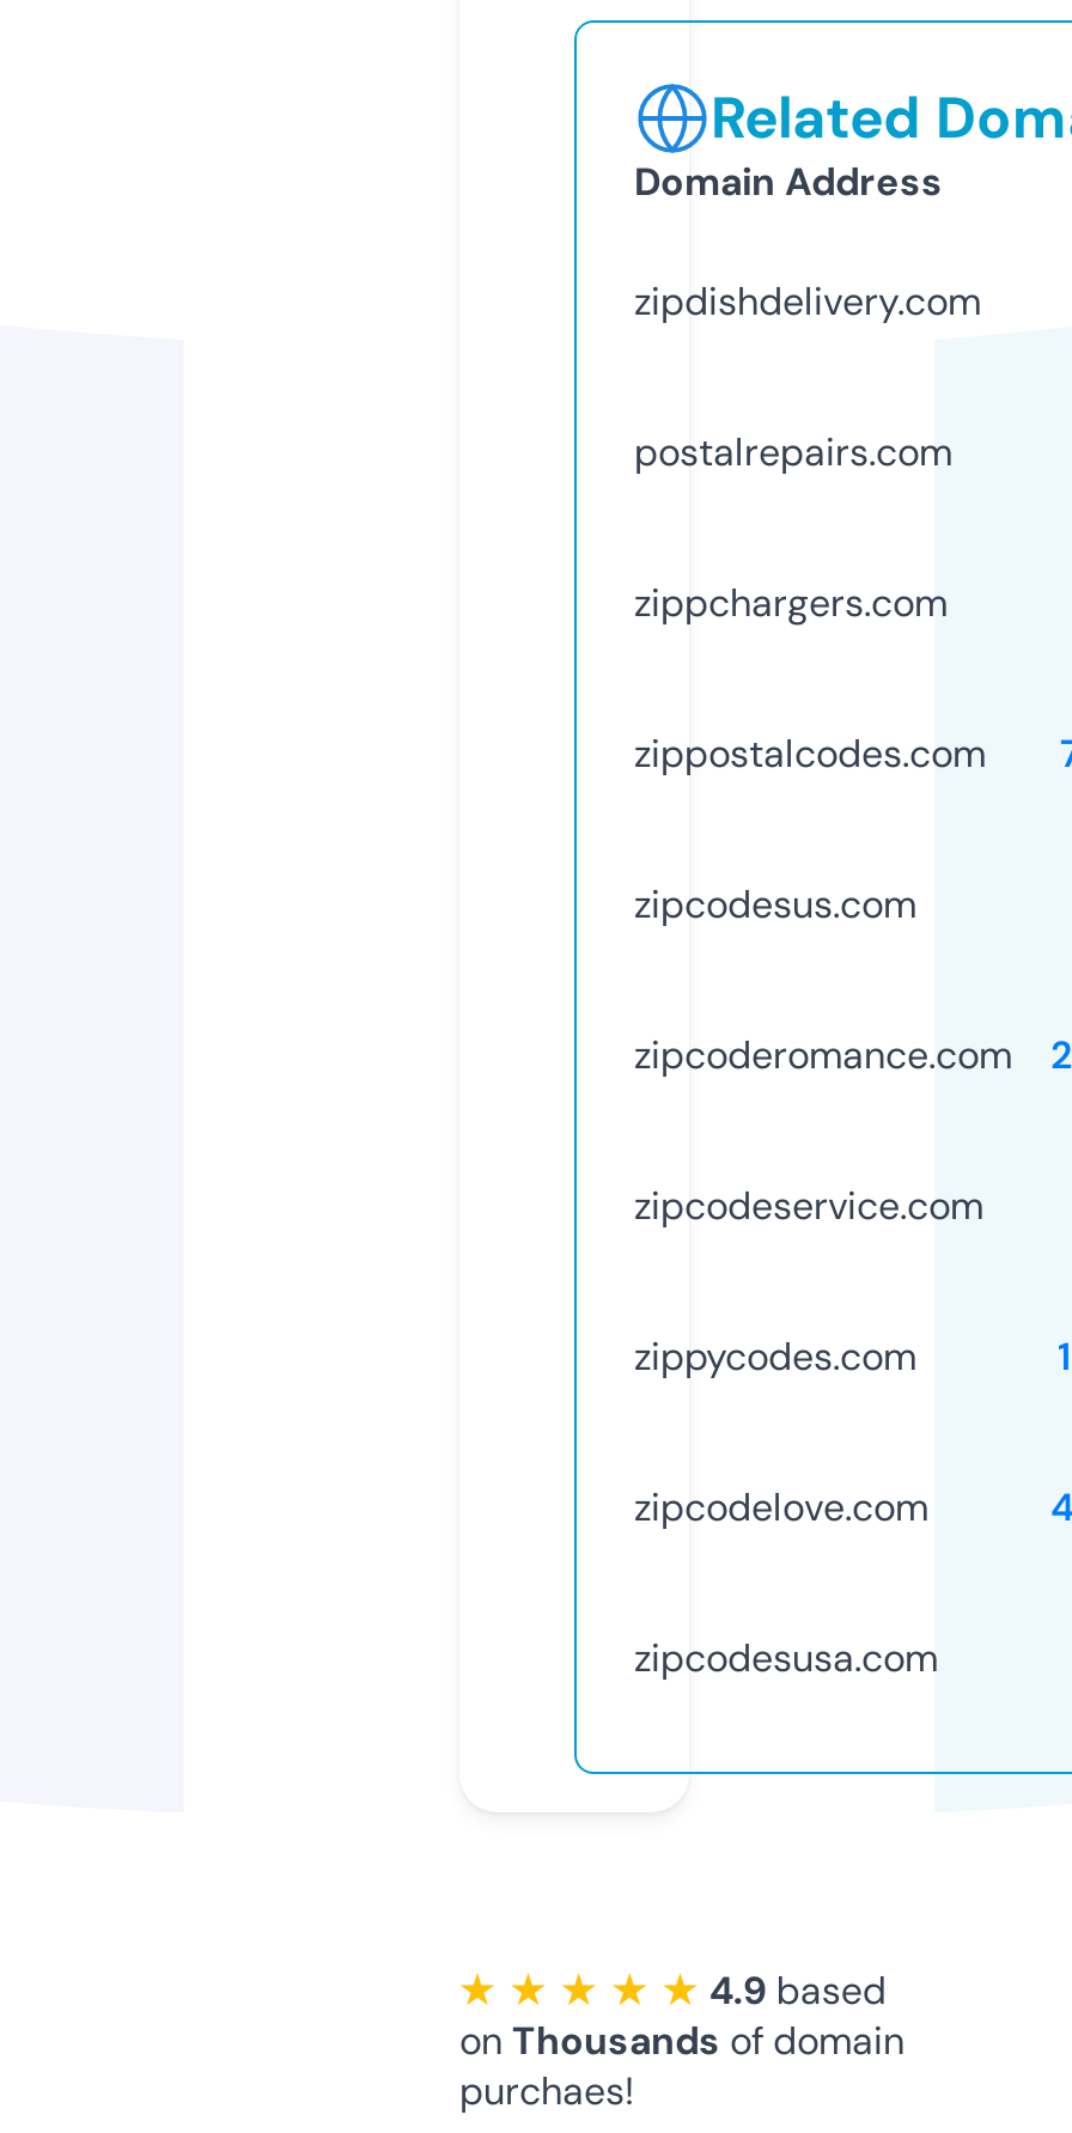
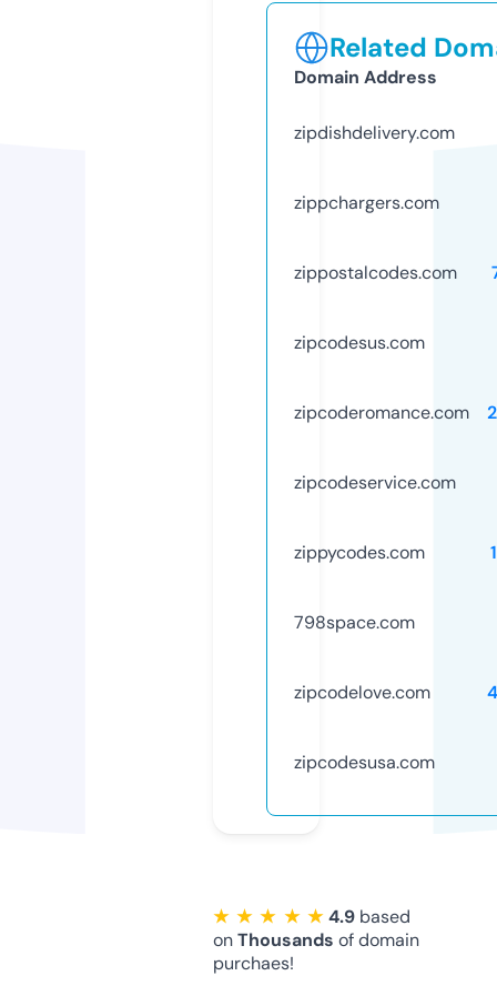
- postalrepairs.com

moved up: zippchargers.com | zippostalcodes.com | zipcodesus.com | zipcoderomance.com | zipcodeservice.com | zippycodes.com

+ 798space.com
